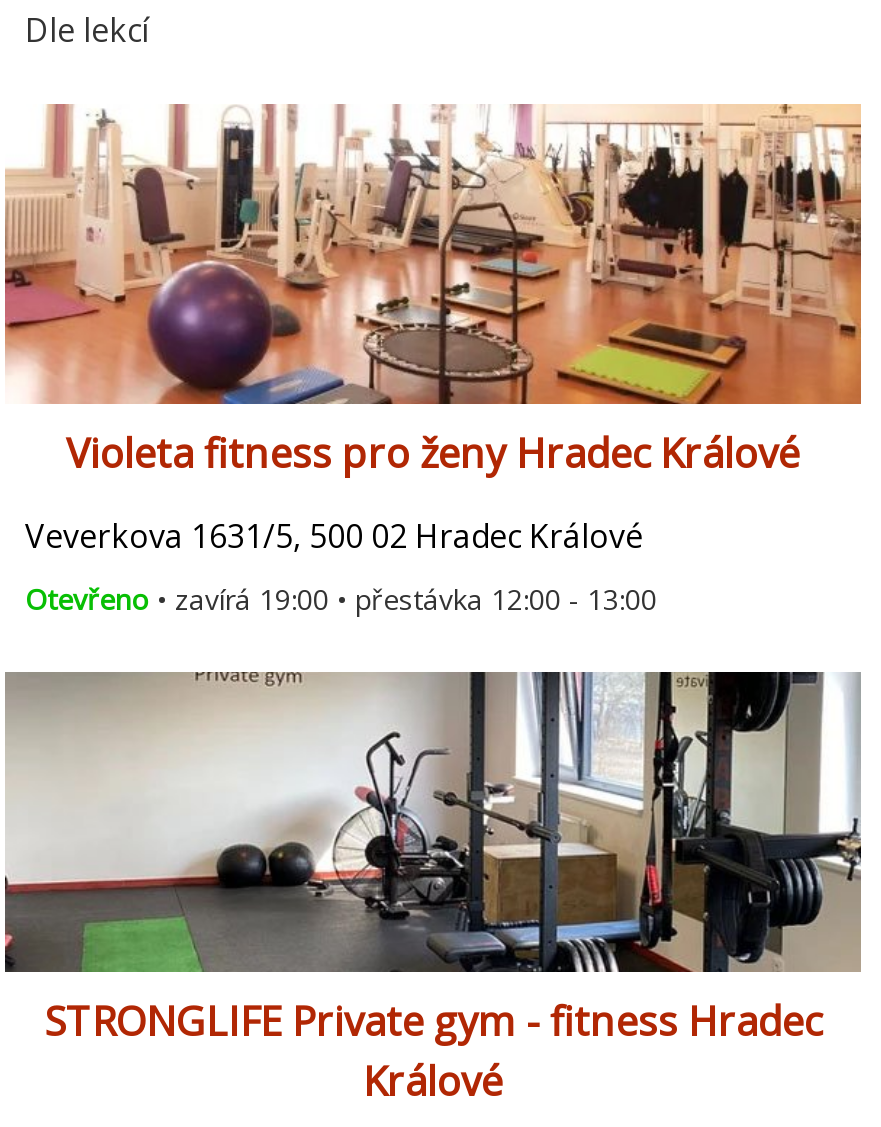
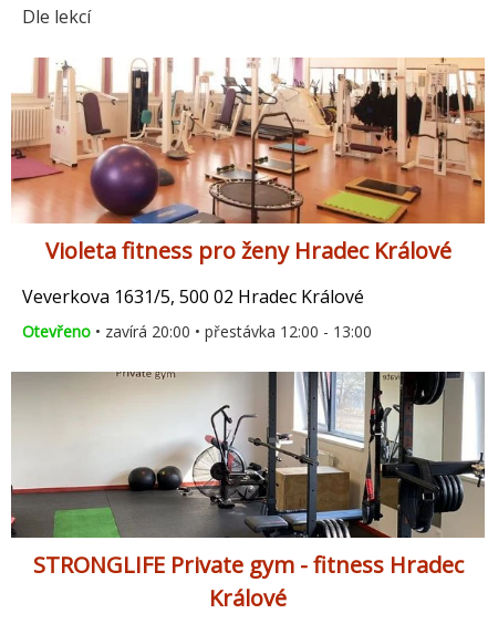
- Otevřeno • zavírá 19:00 • přestávka 12:00 - 13:00
+ Otevřeno • zavírá 20:00 • přestávka 12:00 - 13:00
